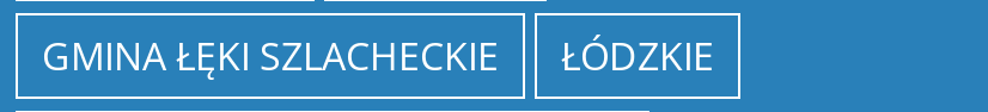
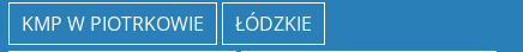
- GMINA ŁĘKI SZLACHECKIE
+ KMP W PIOTRKOWIE
